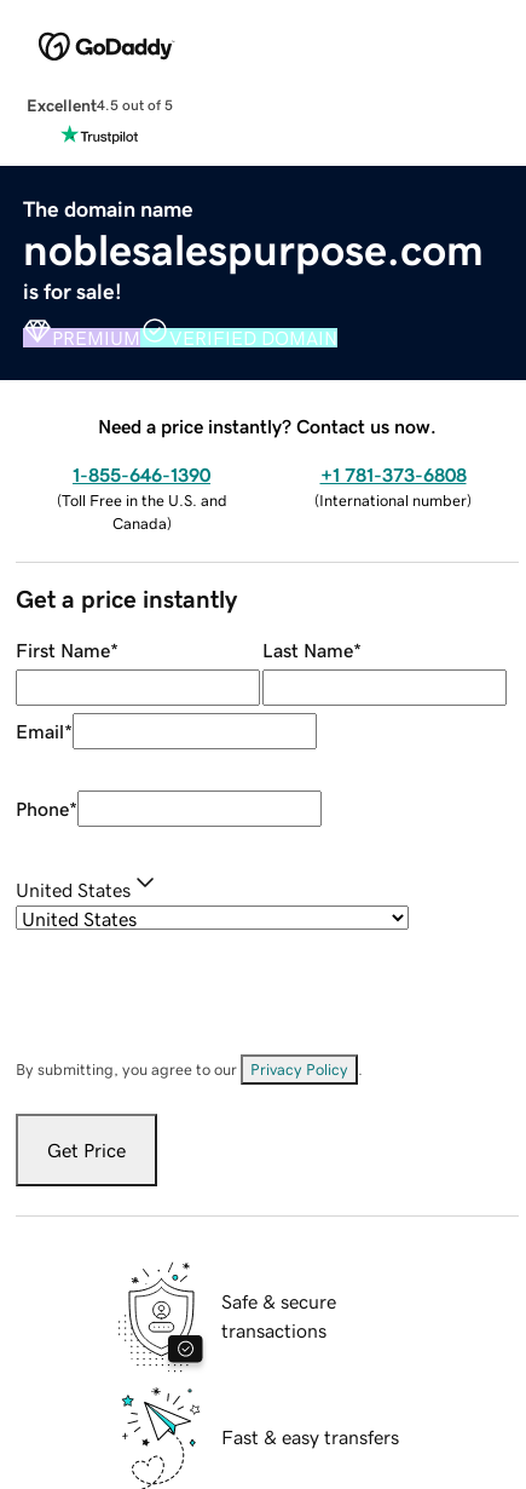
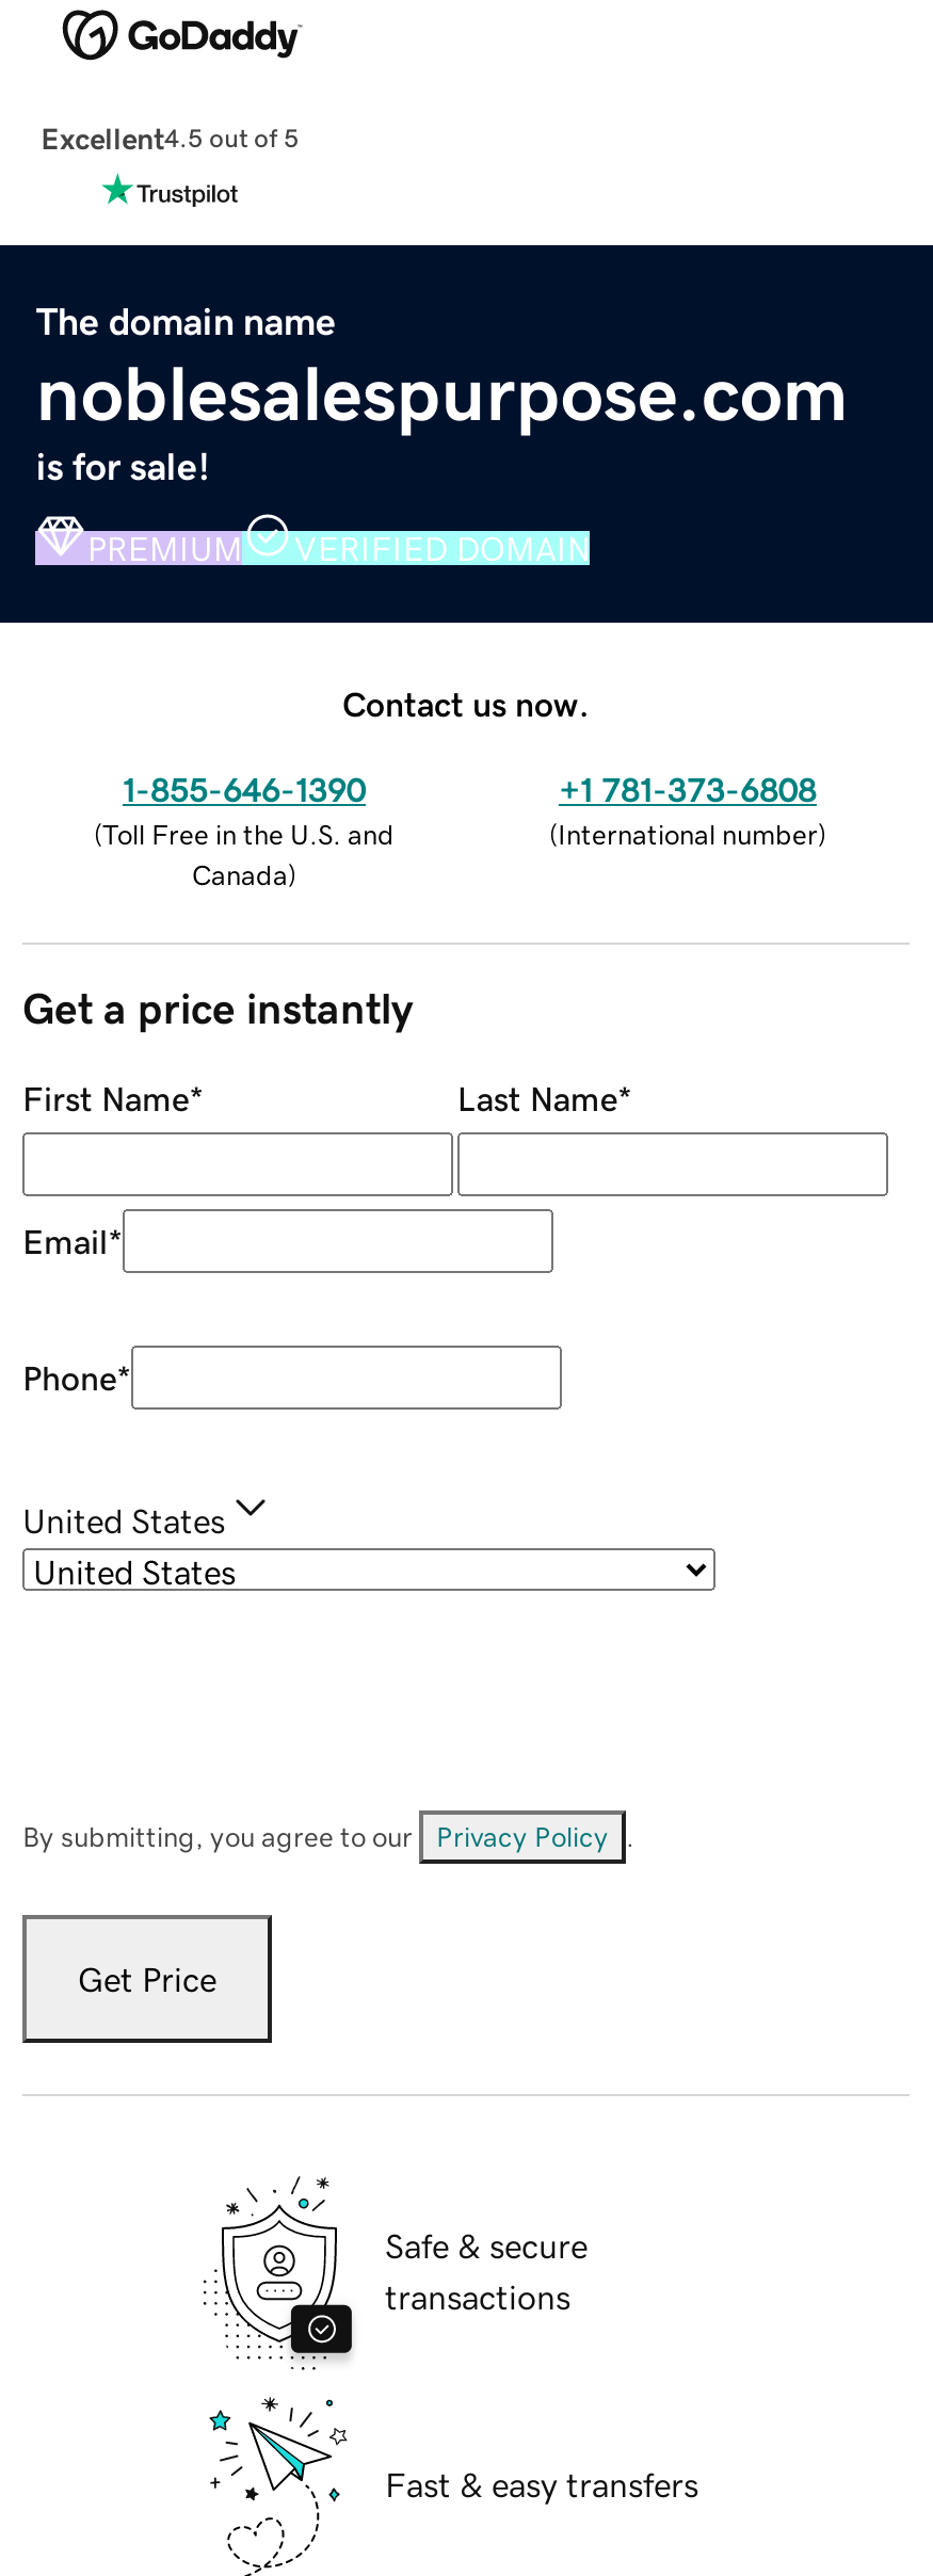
- Need a price instantly? Contact us now.
+ Contact us now.
